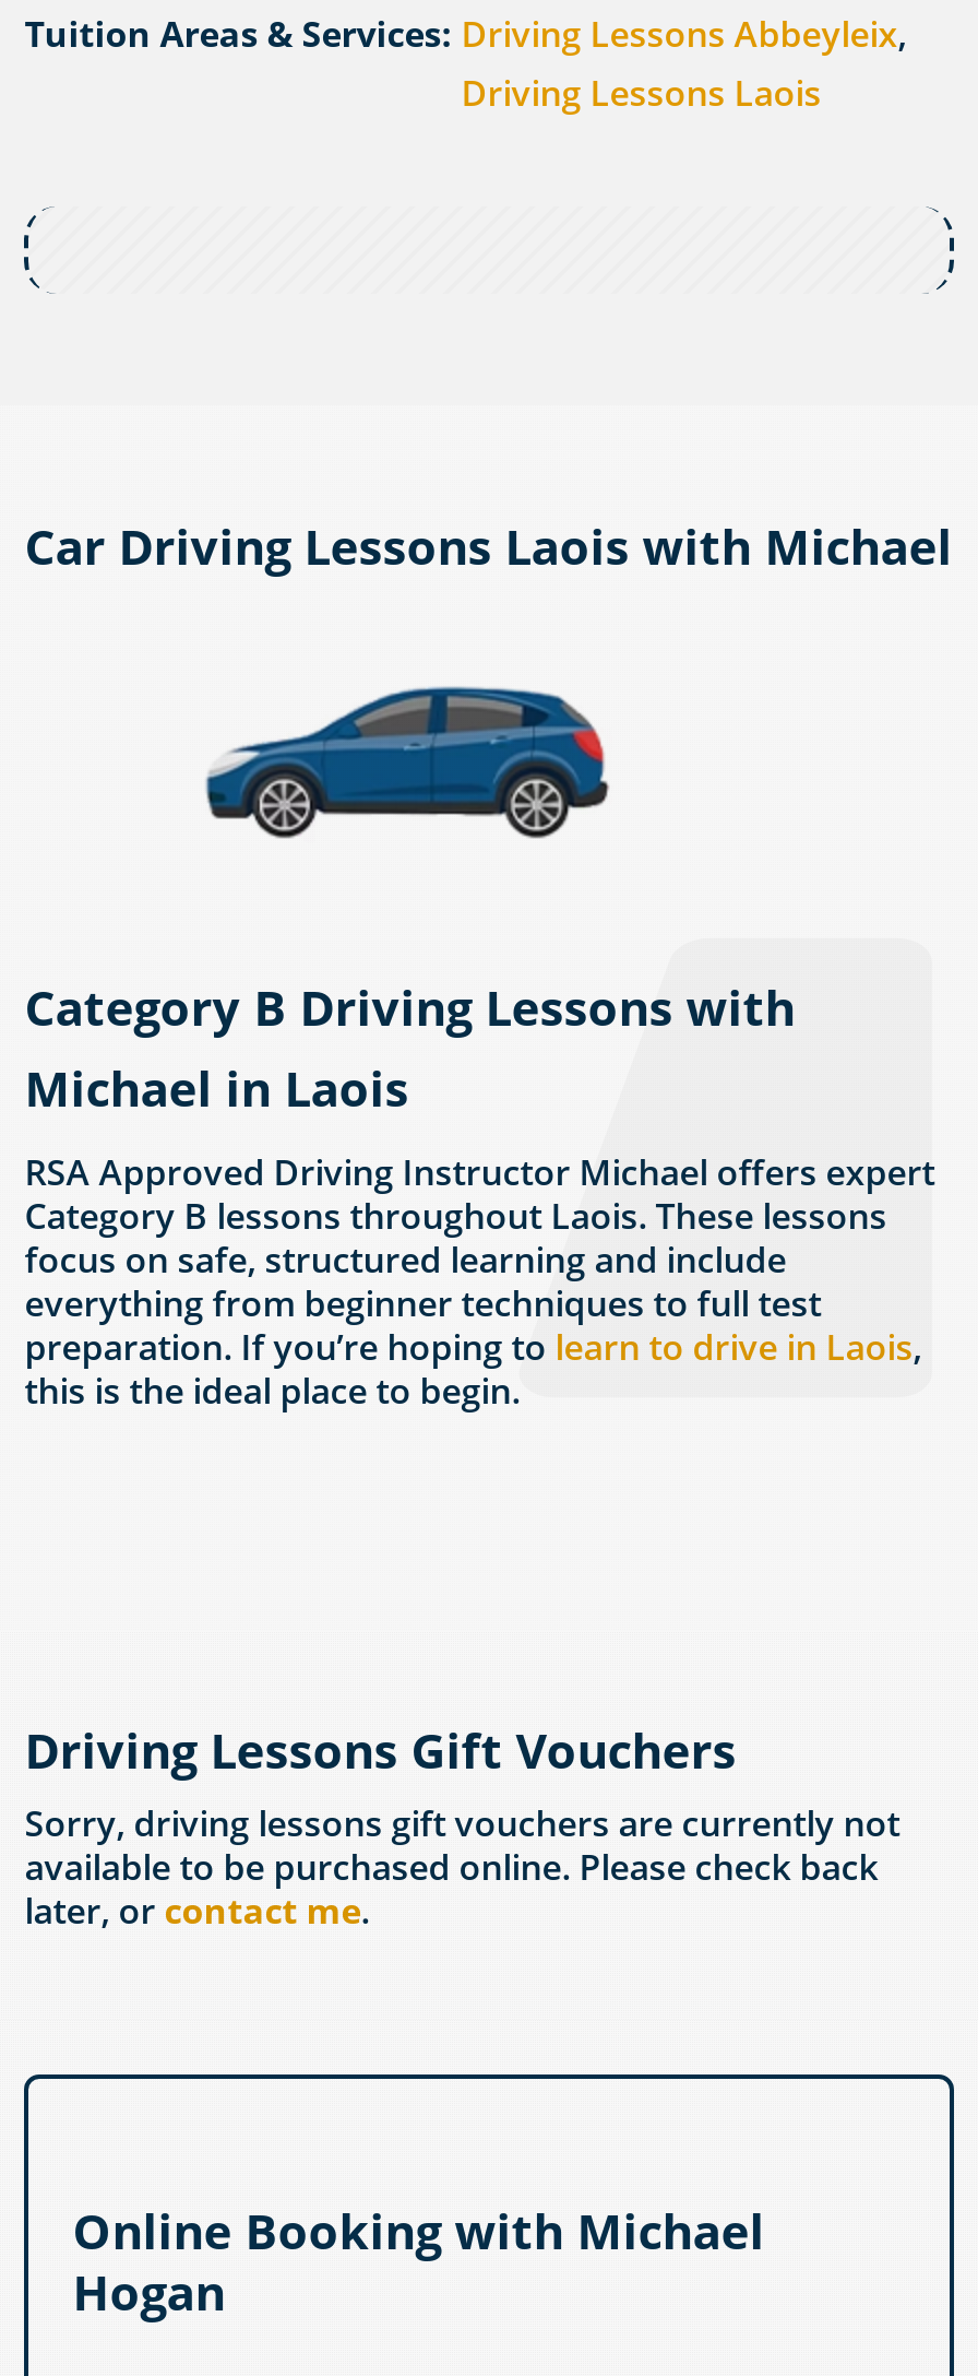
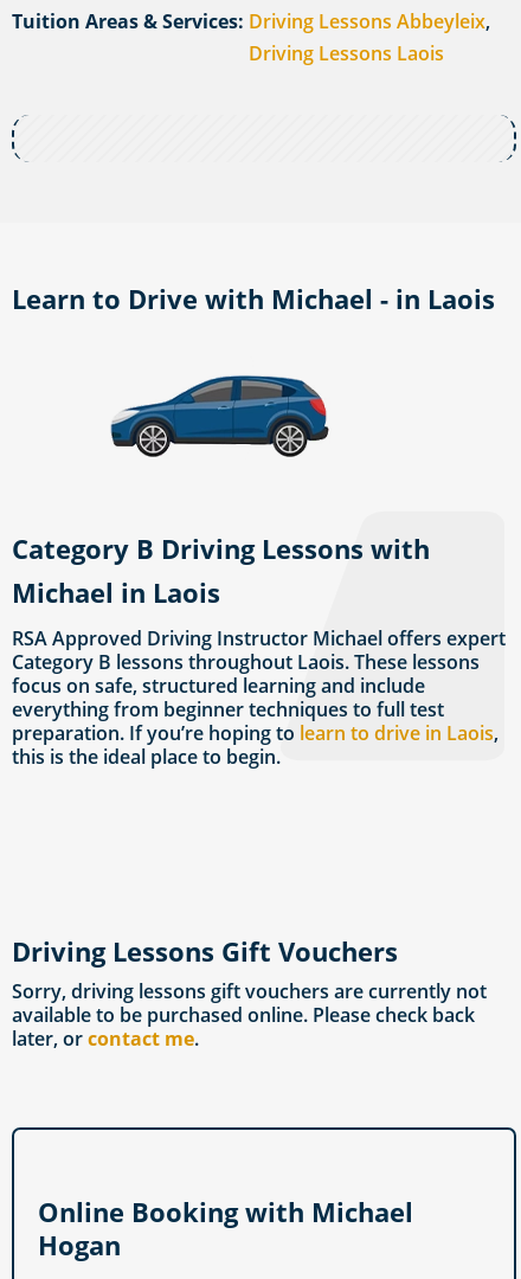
- Car Driving Lessons Laois with Michael
+ Learn to Drive with Michael - in Laois
